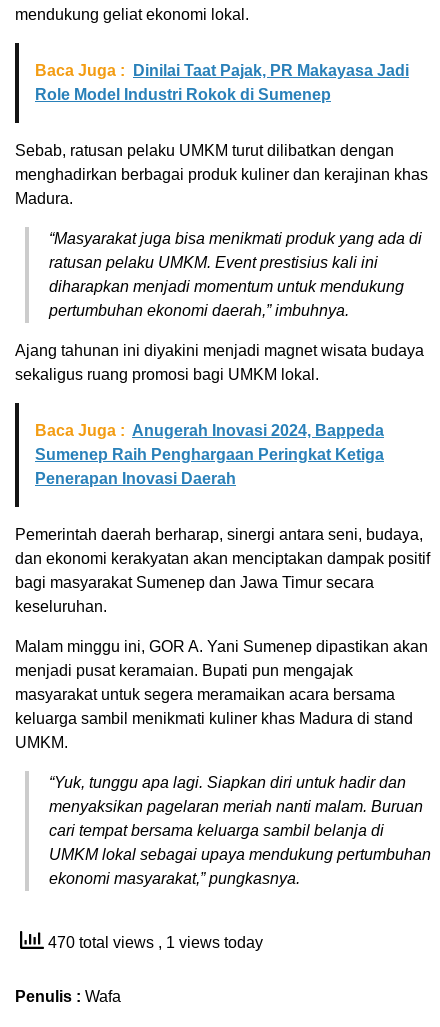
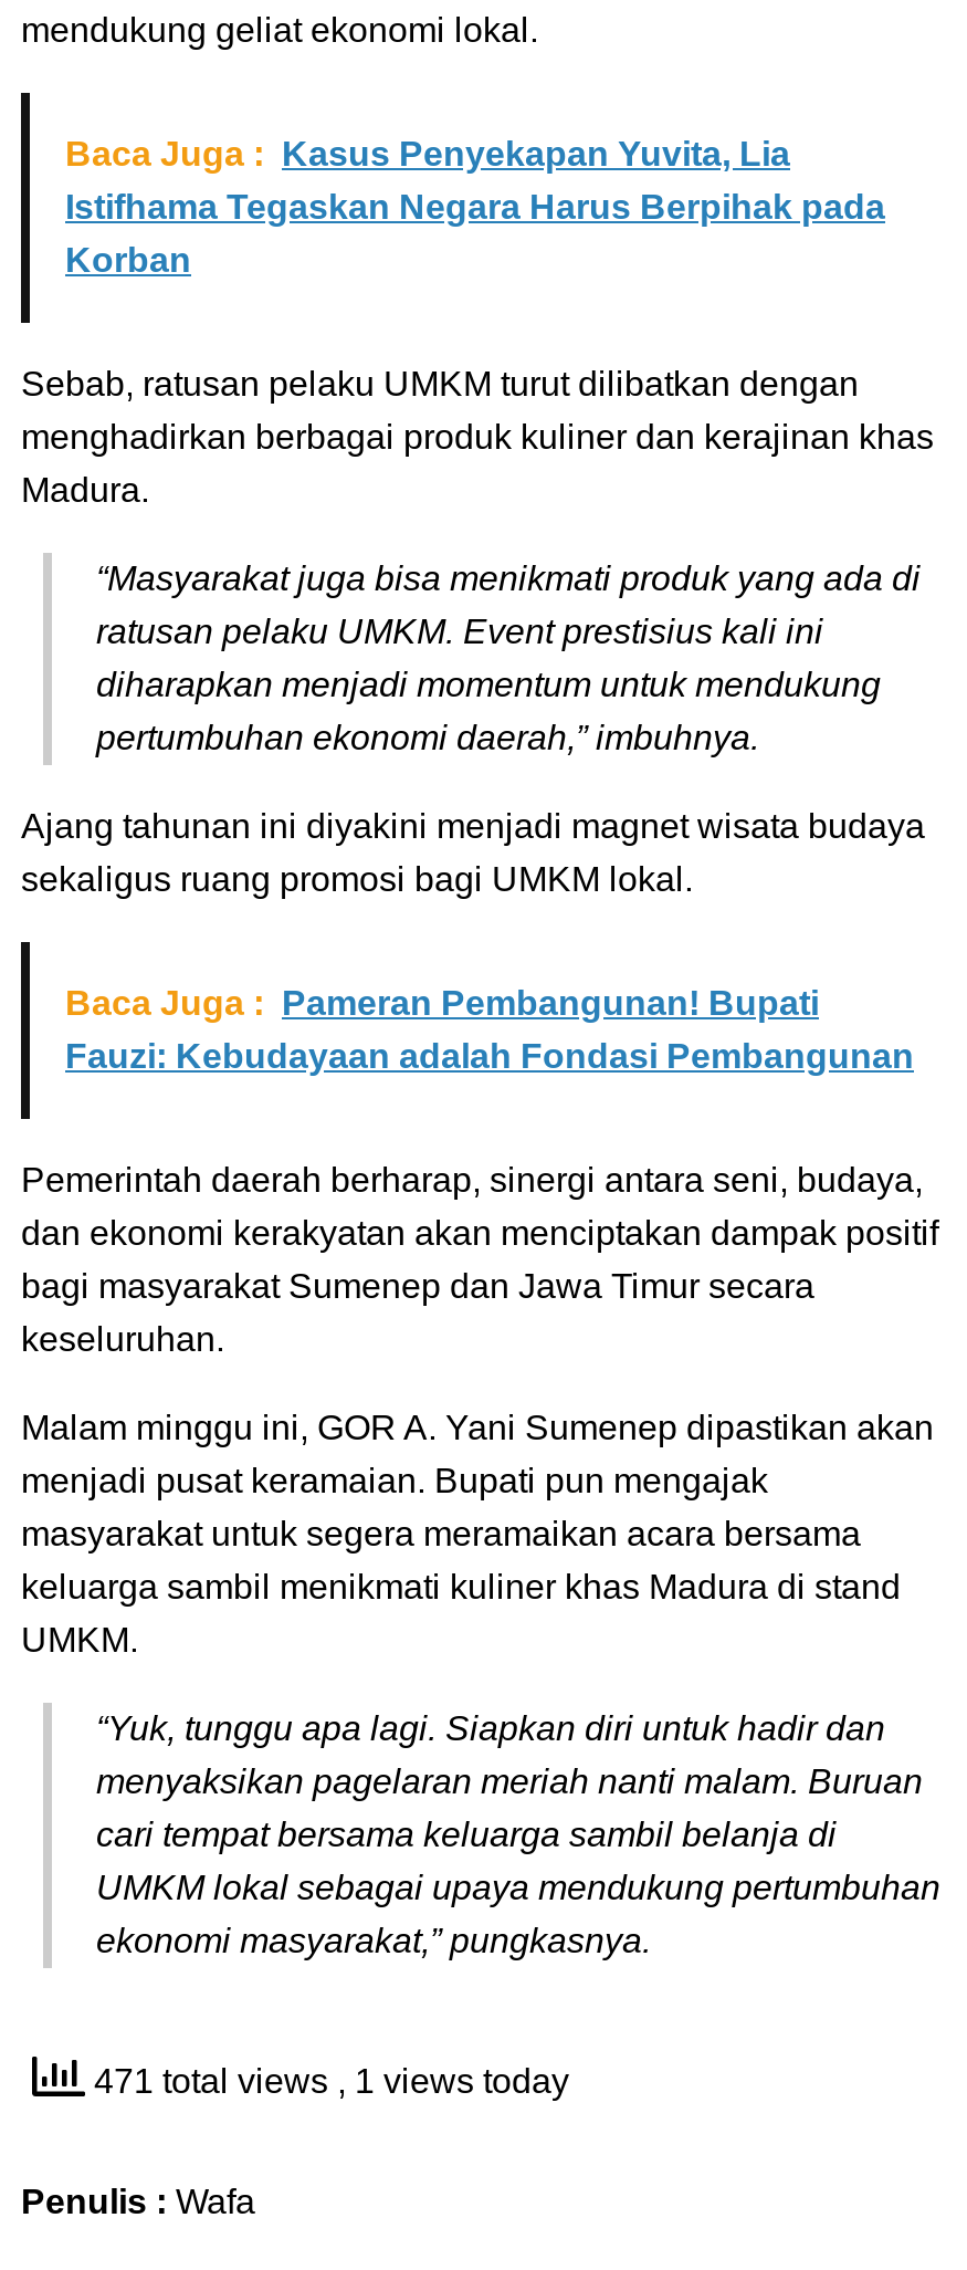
- Baca Juga : Dinilai Taat Pajak, PR Makayasa Jadi
- Role Model Industri Rokok di Sumenep
+ Baca Juga : Kasus Penyekapan Yuvita, Lia
+ Istifhama Tegaskan Negara Harus Berpihak pada
+ Korban

moved down: Sebab, ratusan pelaku UMKM turut dilibatkan dengan | menghadirkan berbagai produk kuliner dan kerajinan khas | Madura. | ... | Ajang tahunan ini diyakini menjadi magnet wisata budaya | sekaligus ruang promosi bagi UMKM lokal.

- Baca Juga : Anugerah Inovasi 2024, Bappeda
- Sumenep Raih Penghargaan Peringkat Ketiga
- Penerapan Inovasi Daerah
+ Baca Juga : Pameran Pembangunan! Bupati
+ Fauzi: Kebudayaan adalah Fondasi Pembangunan

- 470 total views, 1 views today
+ 471 total views, 1 views today
